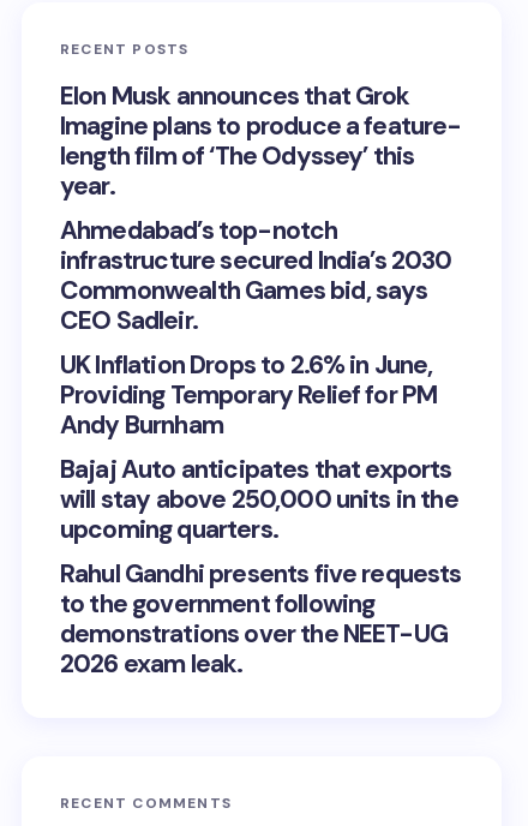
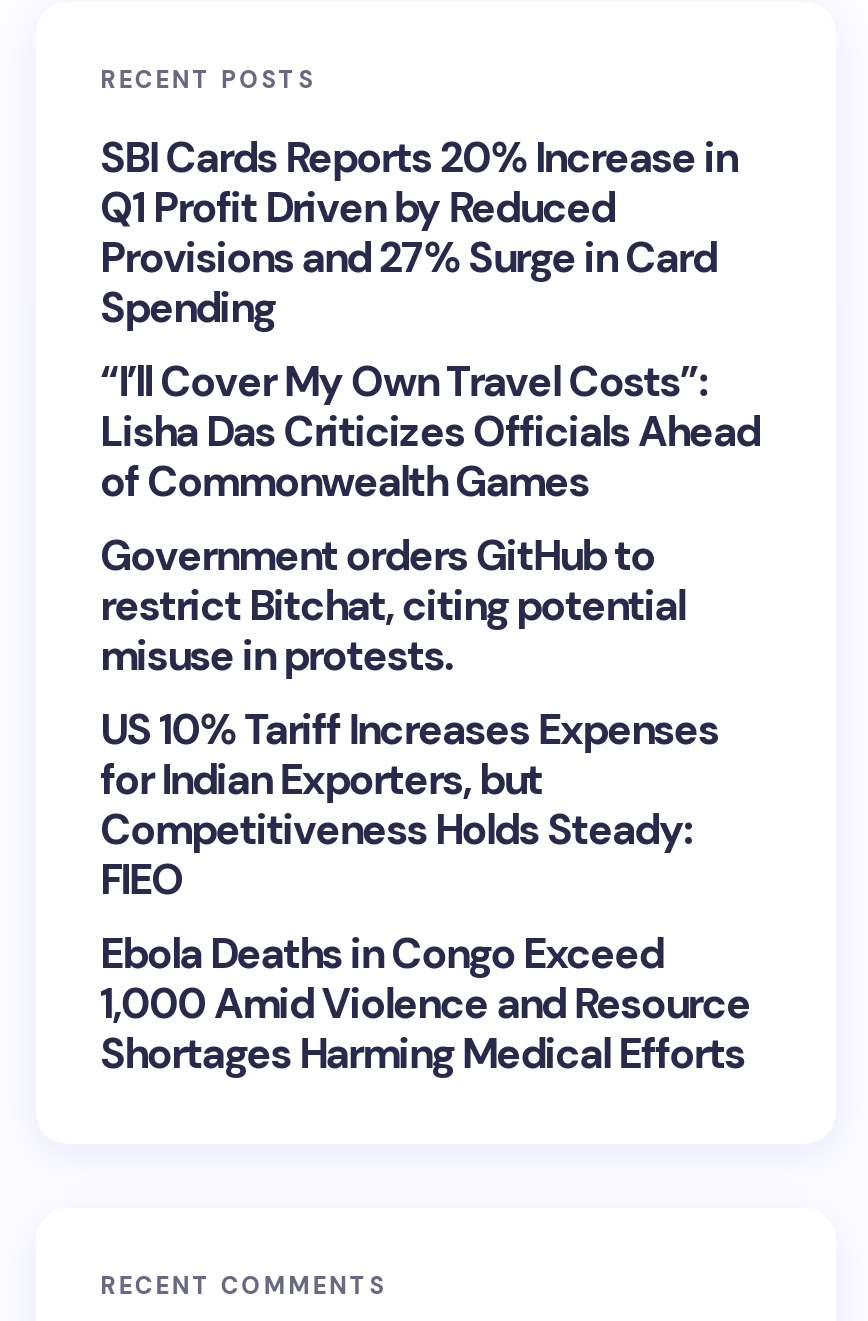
- Elon Musk announces that Grok
- Imagine plans to produce a feature-
- length film of ‘The Odyssey’ this
- year.
- Ahmedabad’s top-notch
- infrastructure secured India’s 2030
- Commonwealth Games bid, says
- CEO Sadleir.
- UK Inflation Drops to 2.6% in June,
- Providing Temporary Relief for PM
- Andy Burnham
- Bajaj Auto anticipates that exports
- will stay above 250,000 units in the
- upcoming quarters.
- Rahul Gandhi presents five requests
- to the government following
- demonstrations over the NEET-UG
- 2026 exam leak.
+ SBI Cards Reports 20% Increase in
+ Q1 Profit Driven by Reduced
+ Provisions and 27% Surge in Card
+ Spending
+ “I’ll Cover My Own Travel Costs”:
+ Lisha Das Criticizes Officials Ahead
+ of Commonwealth Games
+ Government orders GitHub to
+ restrict Bitchat, citing potential
+ misuse in protests.
+ US 10% Tariff Increases Expenses
+ for Indian Exporters, but
+ Competitiveness Holds Steady:
+ FIEO
+ Ebola Deaths in Congo Exceed
+ 1,000 Amid Violence and Resource
+ Shortages Harming Medical Efforts
